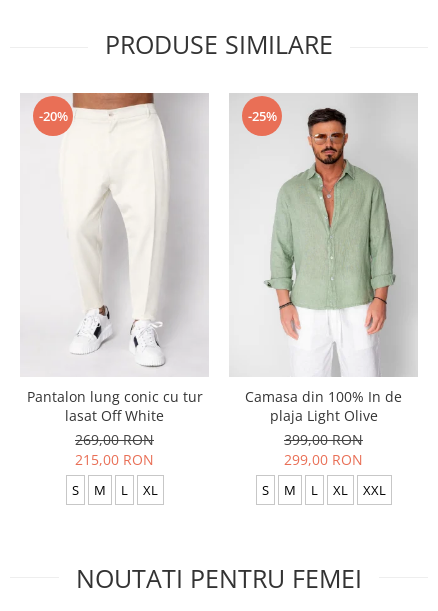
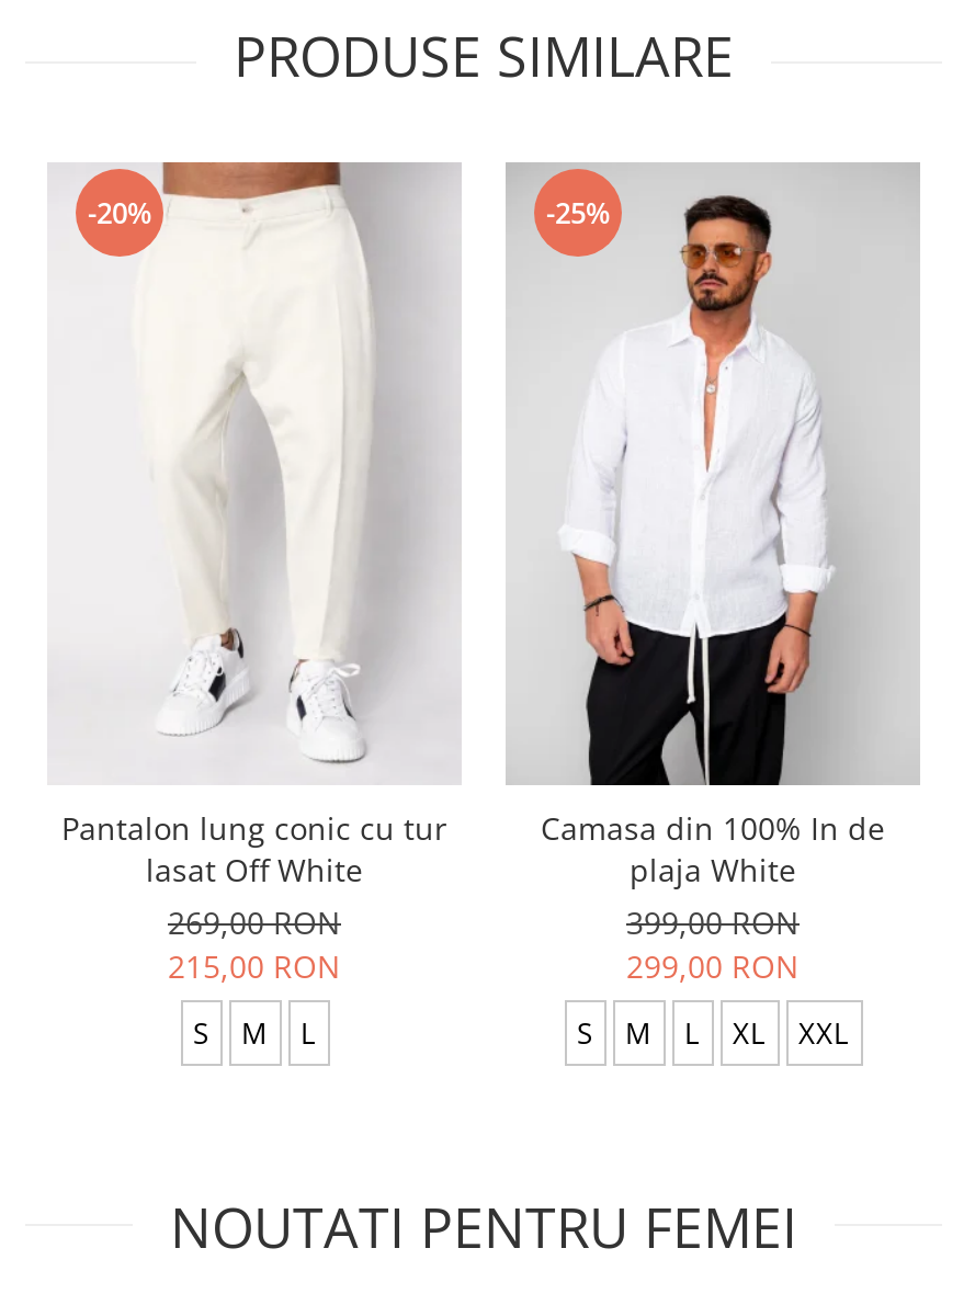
- [image]
- plaja Light Olive
+ [image]
+ plaja White

- XL
